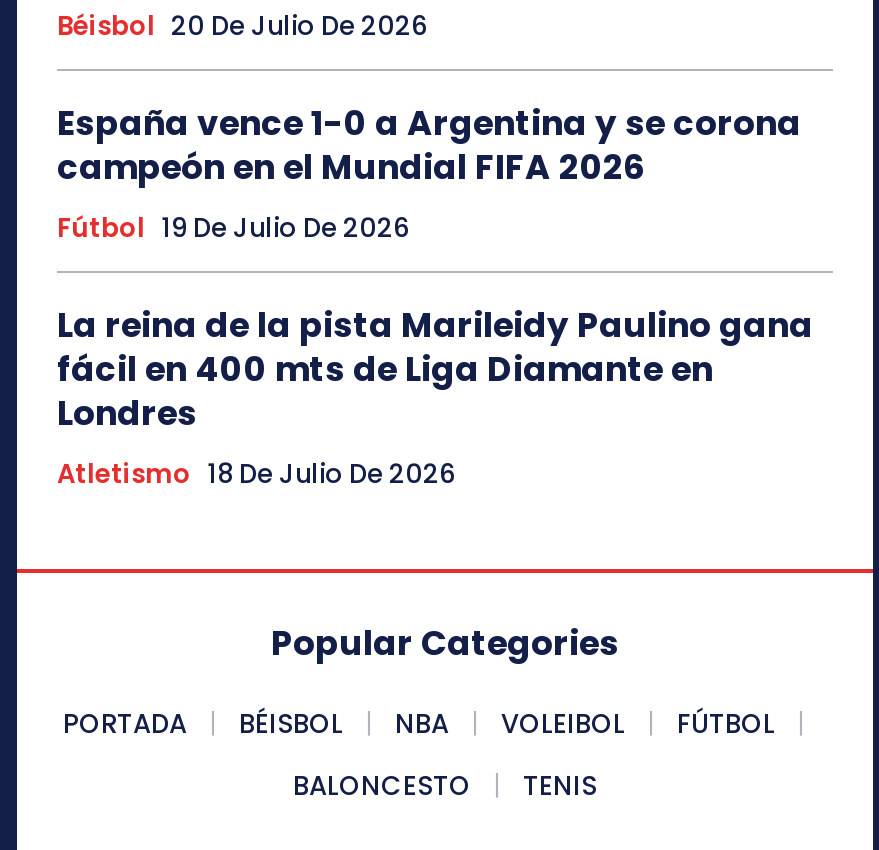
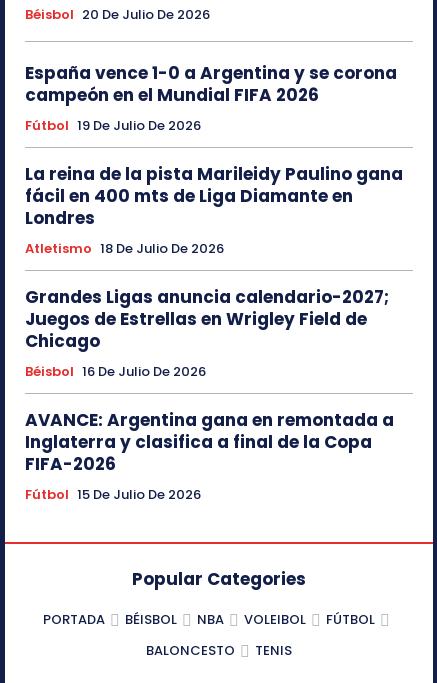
+ Grandes Ligas anuncia calendario-2027;
+ Juegos de Estrellas en Wrigley Field de
+ Chicago
+ Béisbol 16 De Julio De 2026
+ AVANCE: Argentina gana en remontada a
+ Inglaterra y clasifica a final de la Copa
+ FIFA-2026
+ Fútbol 15 De Julio De 2026
